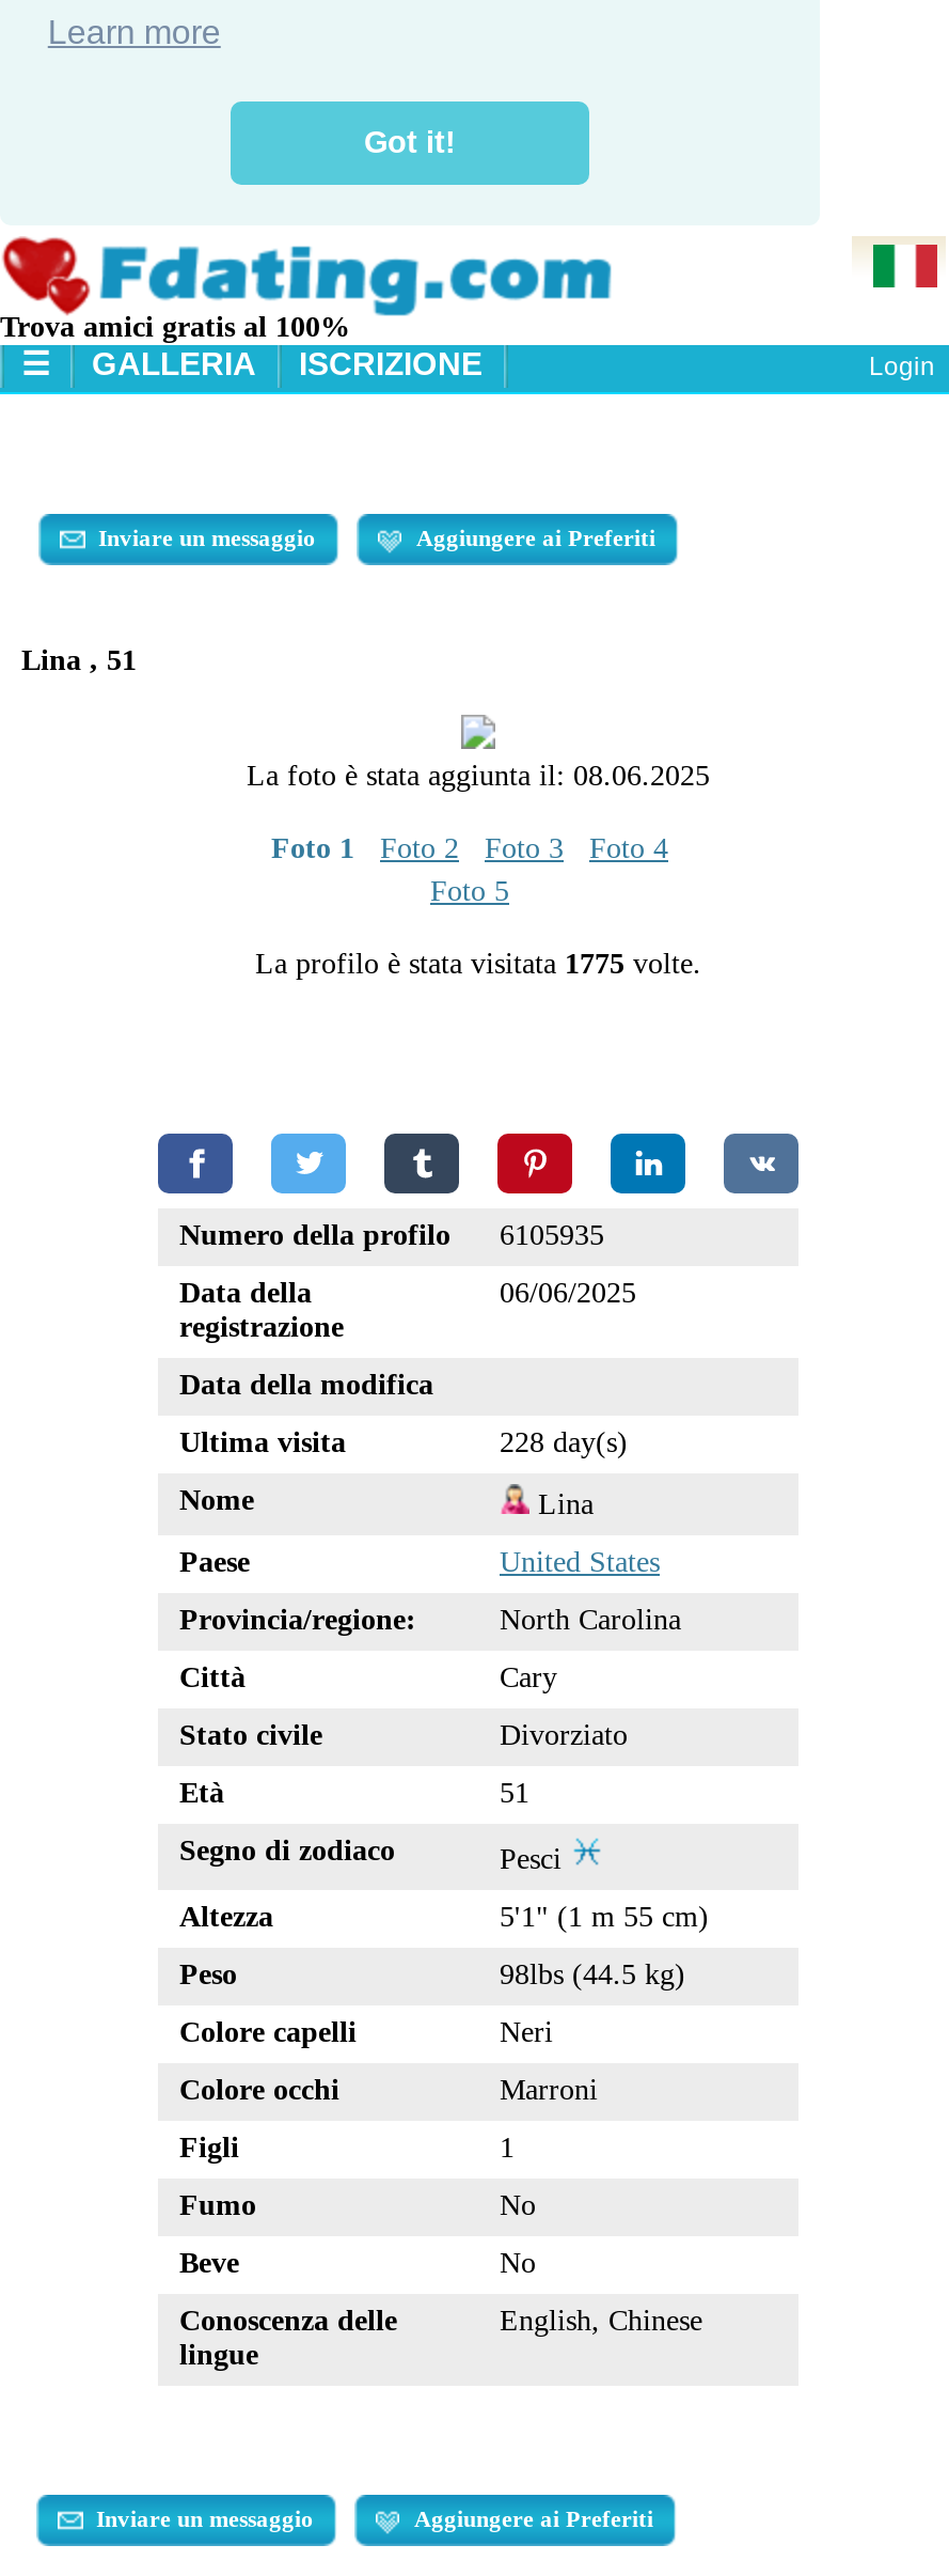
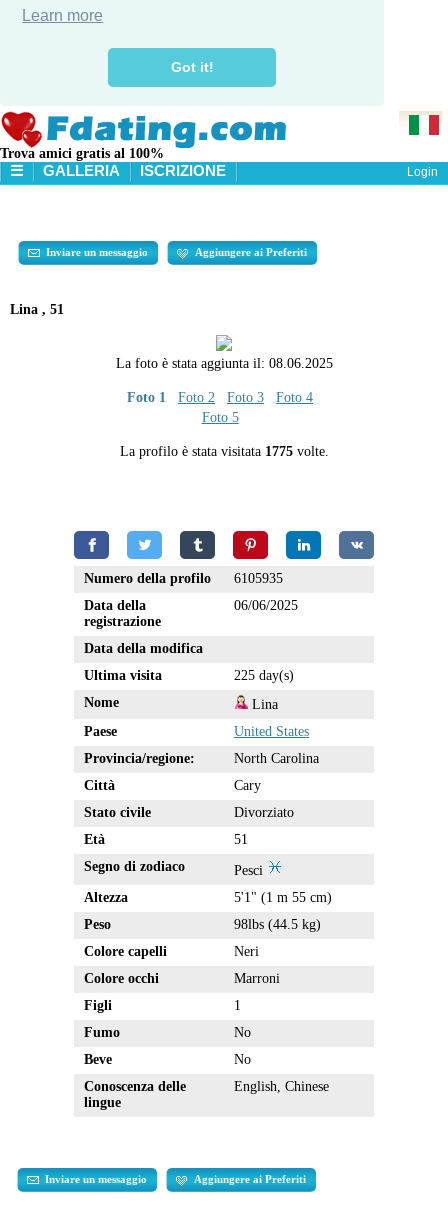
- 228 day(s)
+ 225 day(s)
